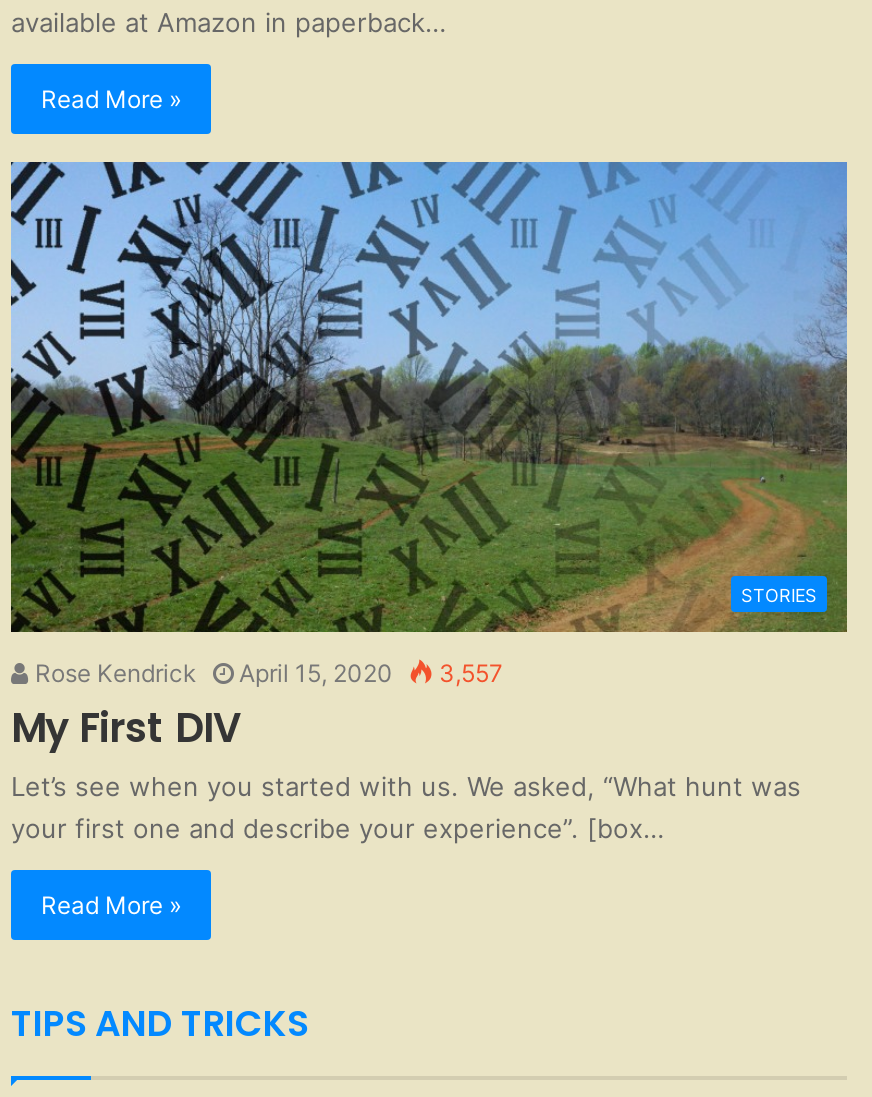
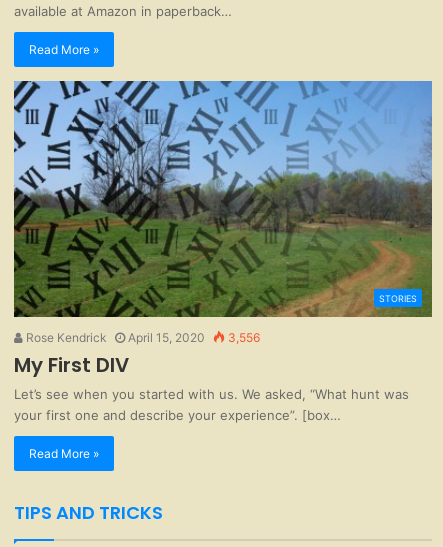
- Rose Kendrick April 15, 2020 3,557
+ Rose Kendrick April 15, 2020 3,556
